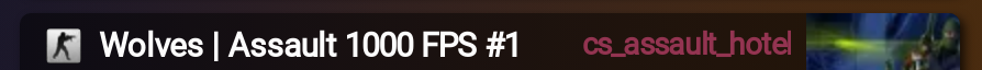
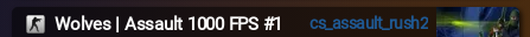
- cs_assault_hotel
+ cs_assault_rush2
